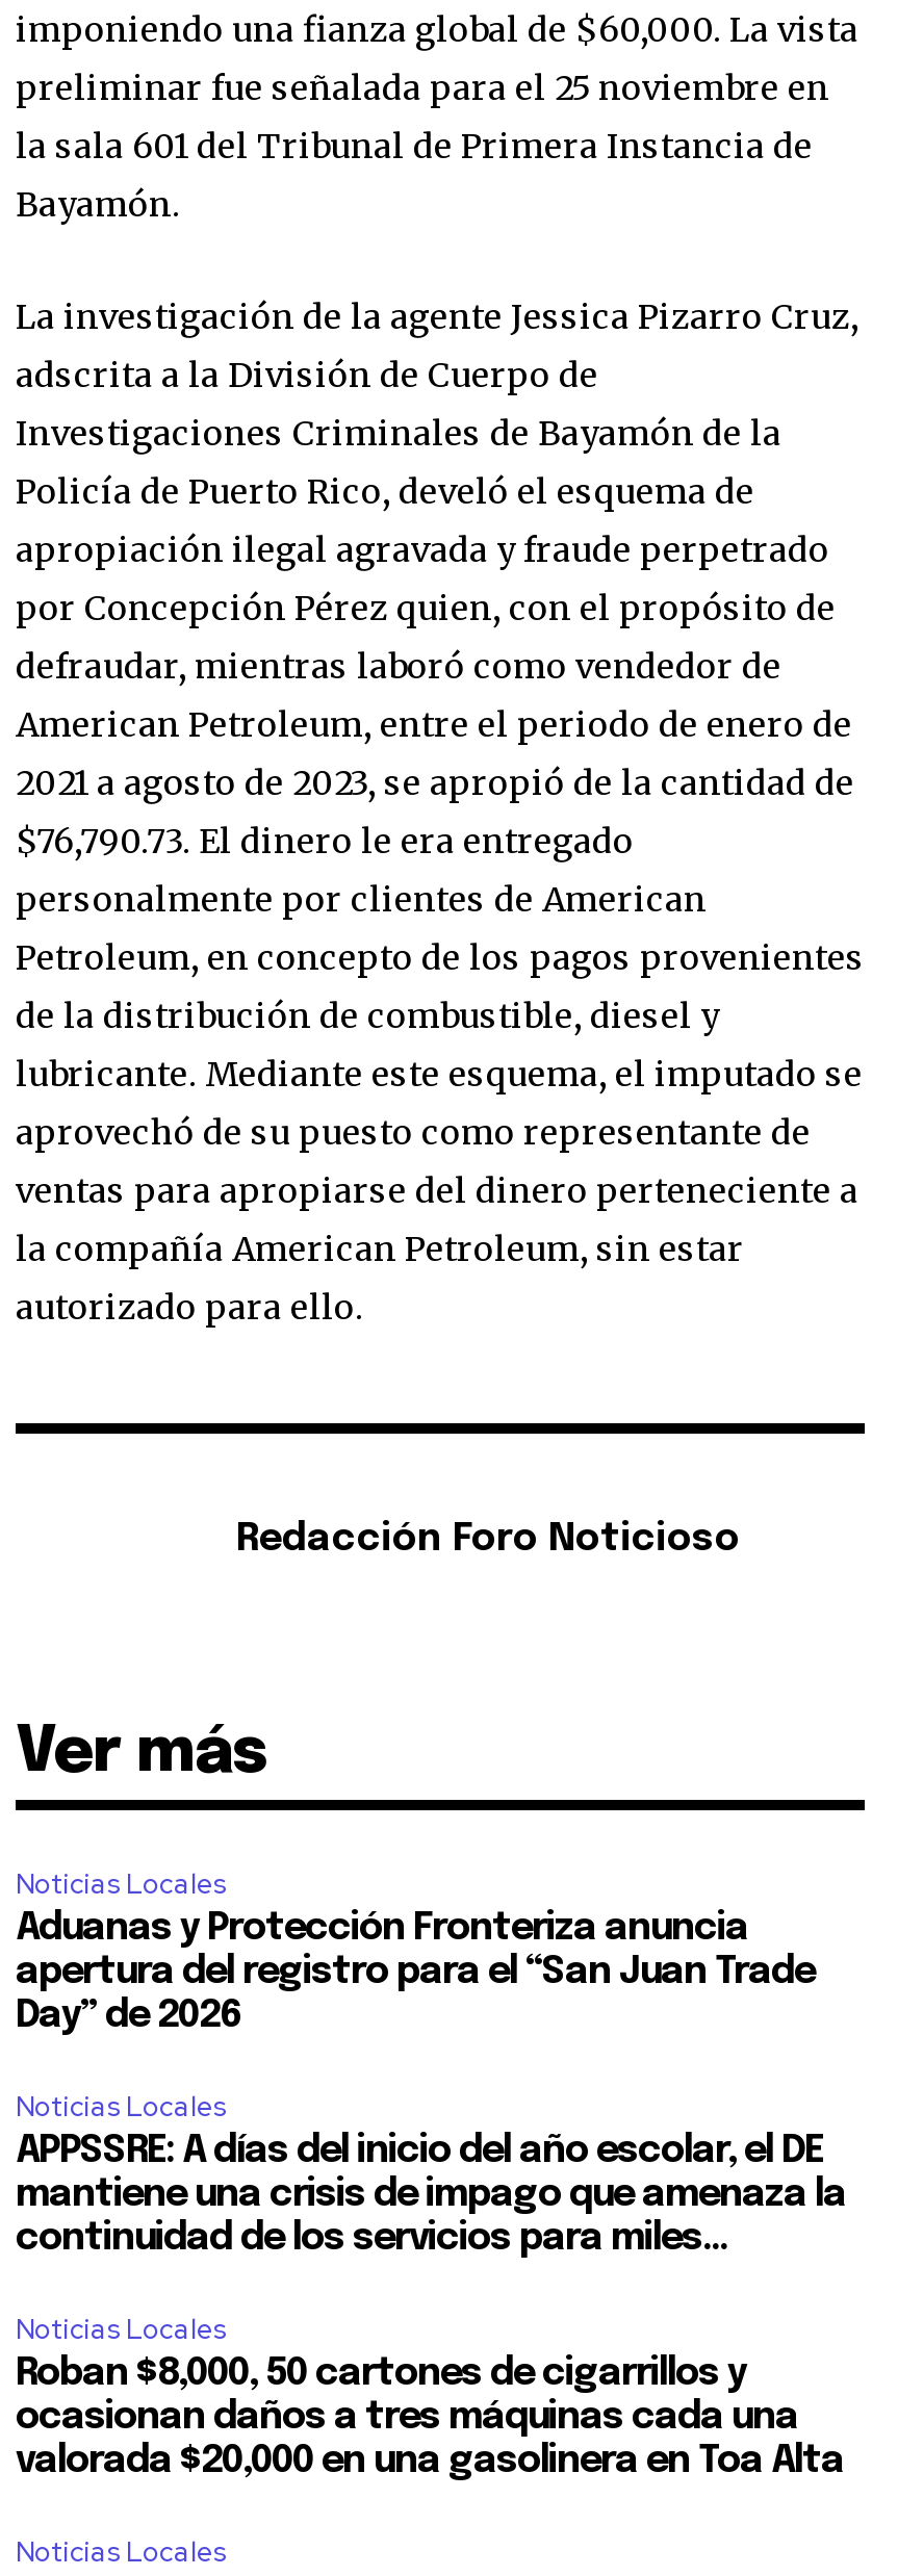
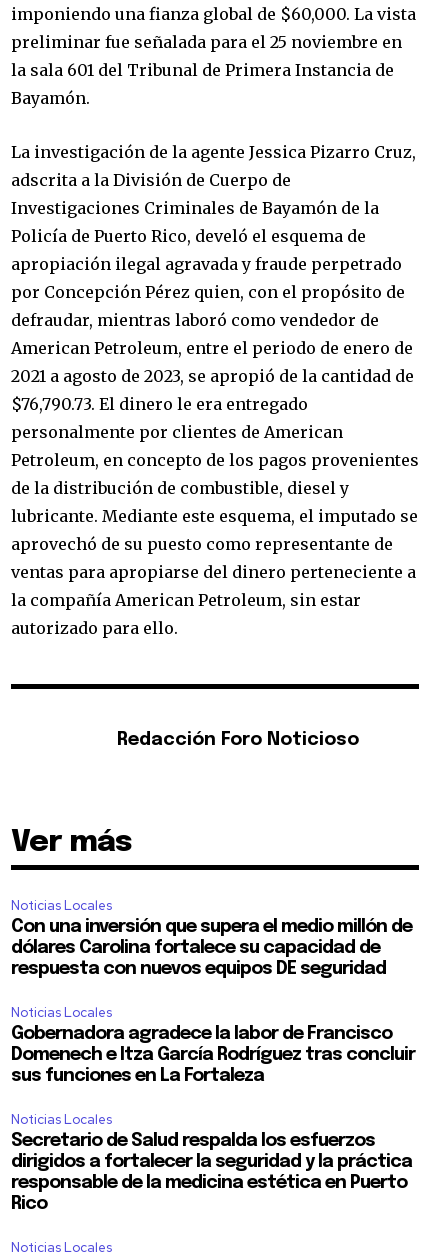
- Aduanas y Protección Fronteriza anuncia
- apertura del registro para el “San Juan Trade
- Day” de 2026
+ Con una inversión que supera el medio millón de
+ dólares Carolina fortalece su capacidad de
+ respuesta con nuevos equipos DE seguridad

- APPSSRE: A días del inicio del año escolar, el DE
- mantiene una crisis de impago que amenaza la
- continuidad de los servicios para miles...
+ Gobernadora agradece la labor de Francisco
+ Domenech e Itza García Rodríguez tras concluir
+ sus funciones en La Fortaleza

- Roban $8,000, 50 cartones de cigarrillos y
- ocasionan daños a tres máquinas cada una
- valorada $20,000 en una gasolinera en Toa Alta
+ Secretario de Salud respalda los esfuerzos
+ dirigidos a fortalecer la seguridad y la práctica
+ responsable de la medicina estética en Puerto
+ Rico
